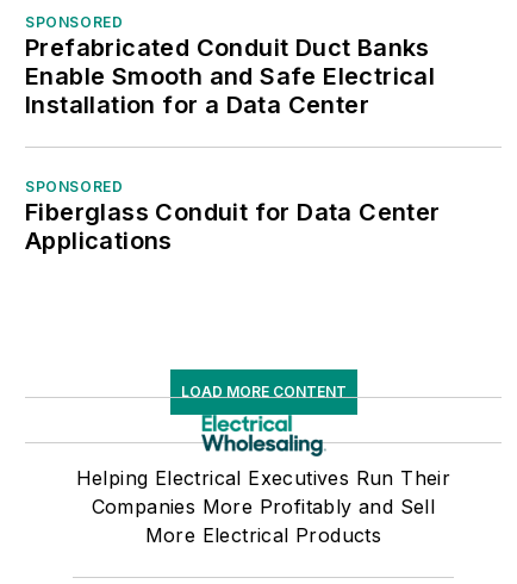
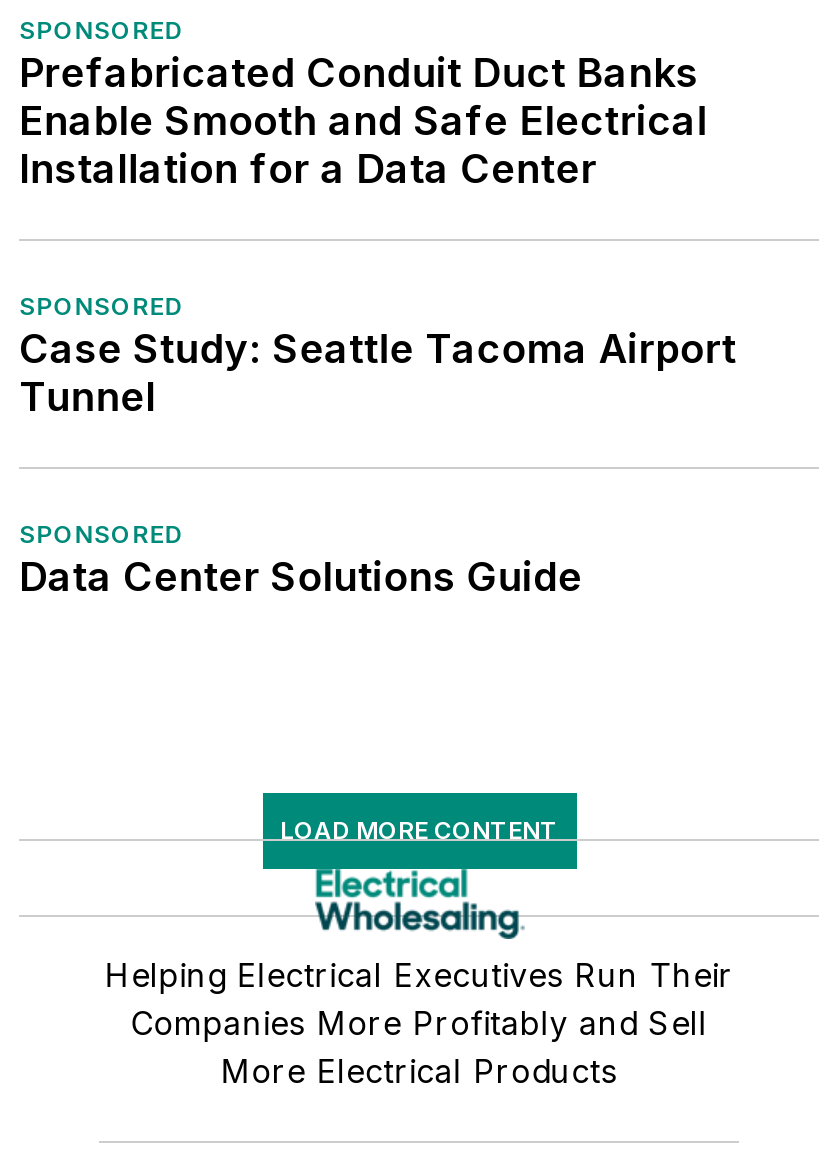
- Fiberglass Conduit for Data Center
- Applications
+ Case Study: Seattle Tacoma Airport
+ Tunnel
+ SPONSORED
+ Data Center Solutions Guide
